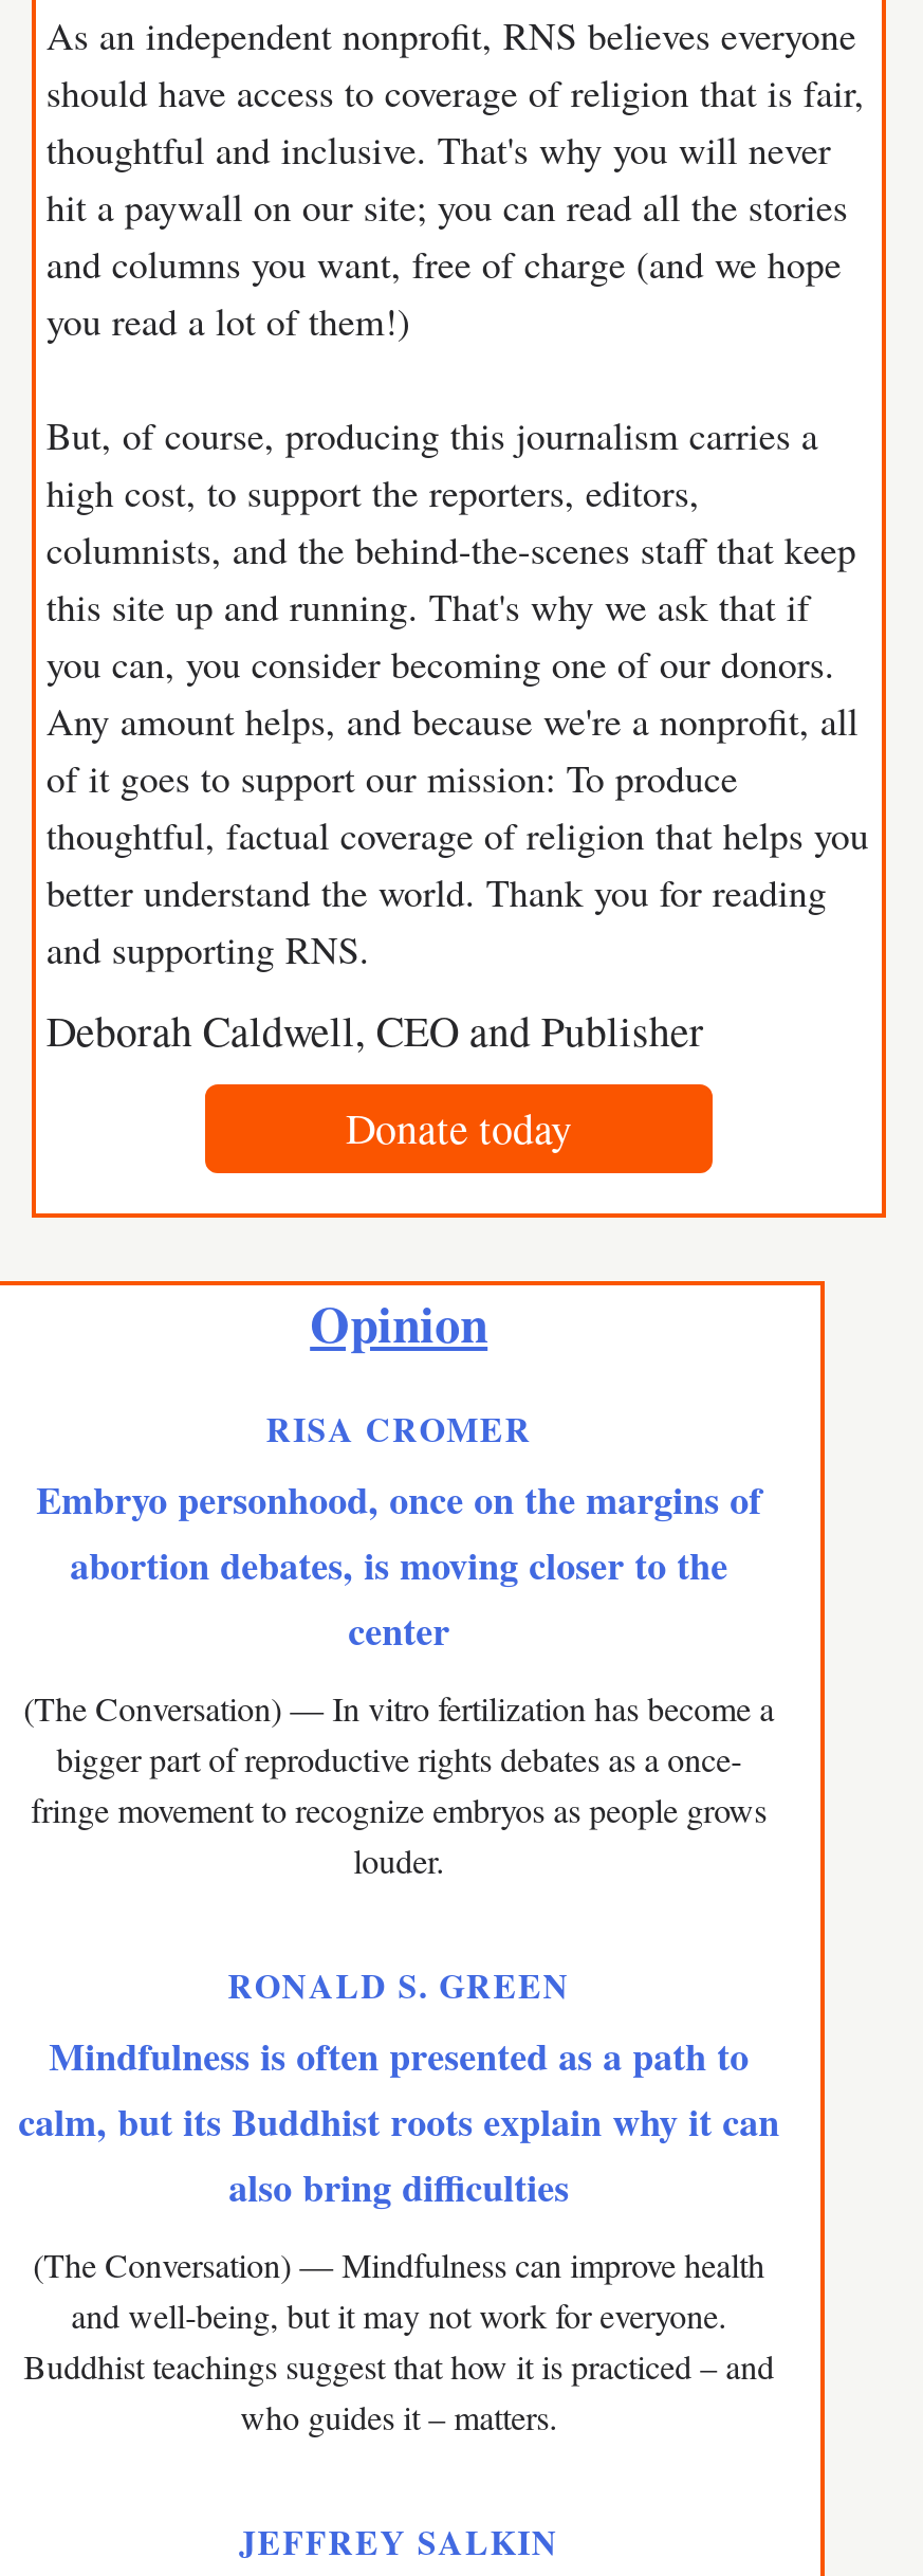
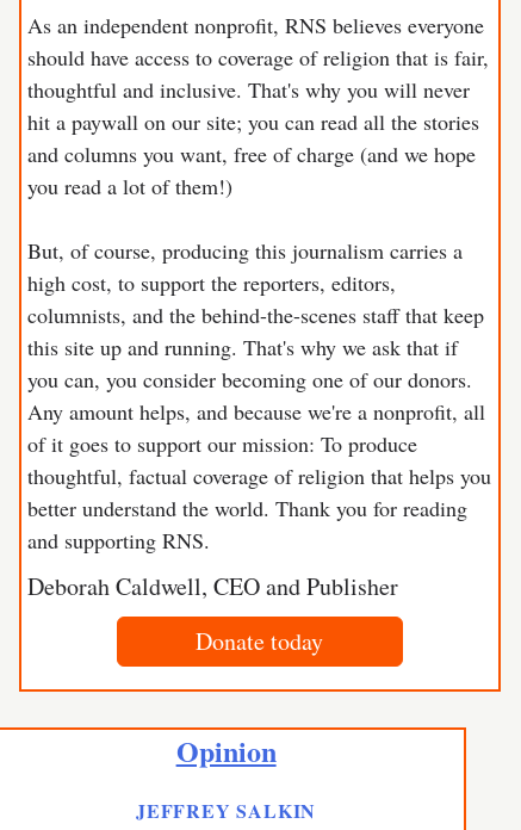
- RISA CROMER
- Embryo personhood, once on the margins of
- abortion debates, is moving closer to the
- center
- (The Conversation) — In vitro fertilization has become a
- bigger part of reproductive rights debates as a once-
- fringe movement to recognize embryos as people grows
- louder.
- RONALD S. GREEN
- Mindfulness is often presented as a path to
- calm, but its Buddhist roots explain why it can
- also bring difficulties
- (The Conversation) — Mindfulness can improve health
- and well-being, but it may not work for everyone.
- Buddhist teachings suggest that how it is practiced – and
- who guides it – matters.
